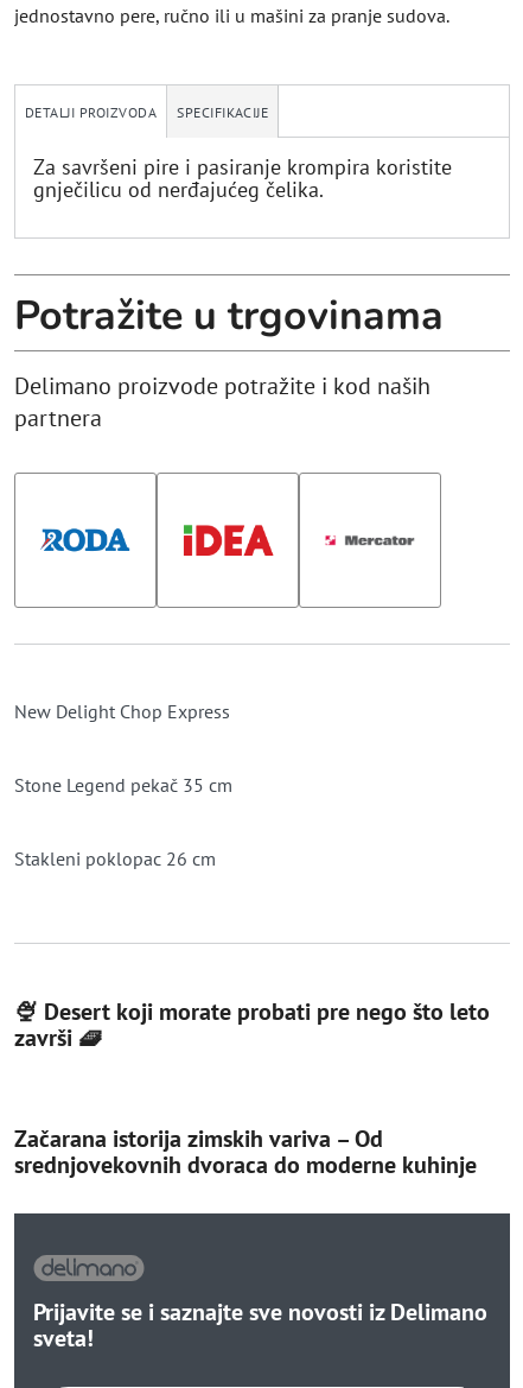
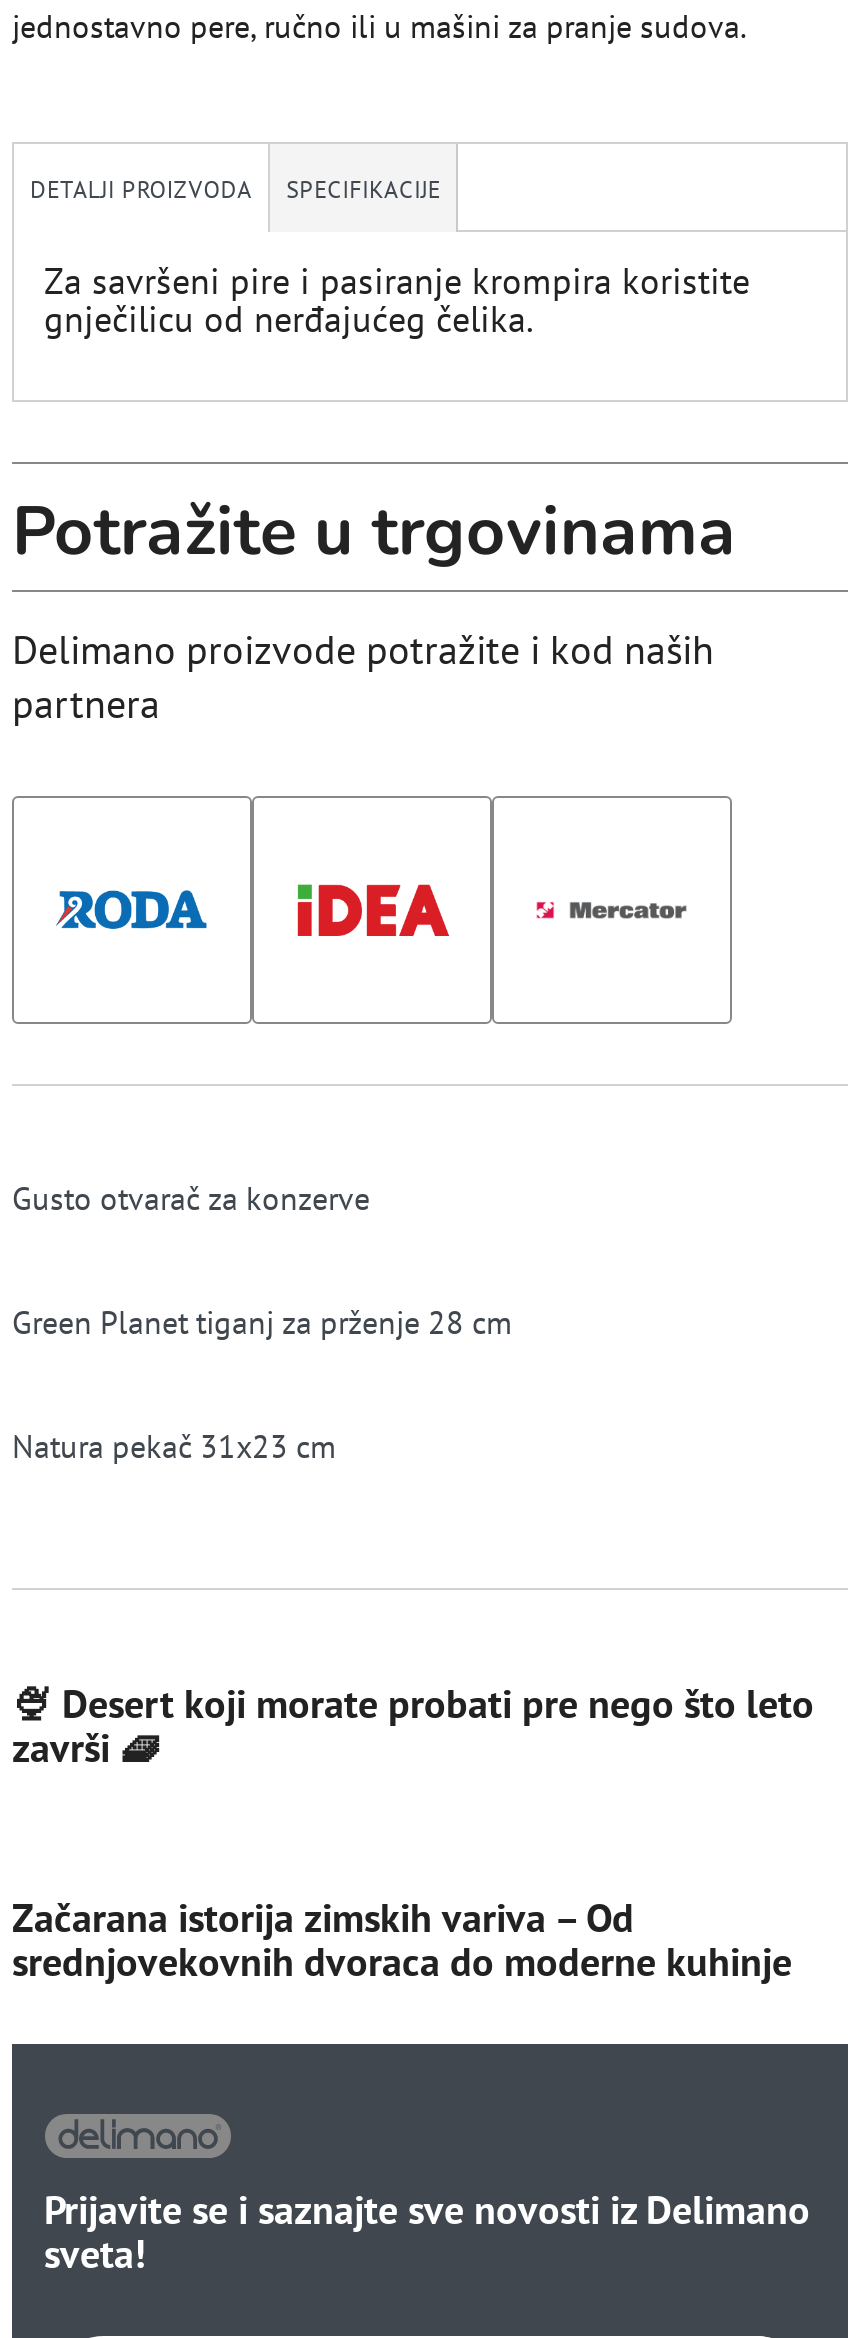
- New Delight Chop Express
+ Gusto otvarač za konzerve

- Stone Legend pekač 35 cm
+ Green Planet tiganj za prženje 28 cm

- Stakleni poklopac 26 cm
+ Natura pekač 31x23 cm
